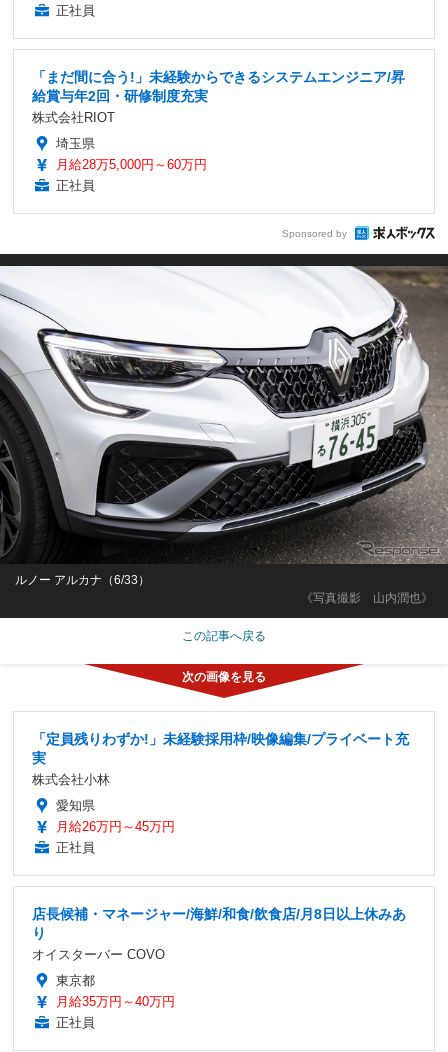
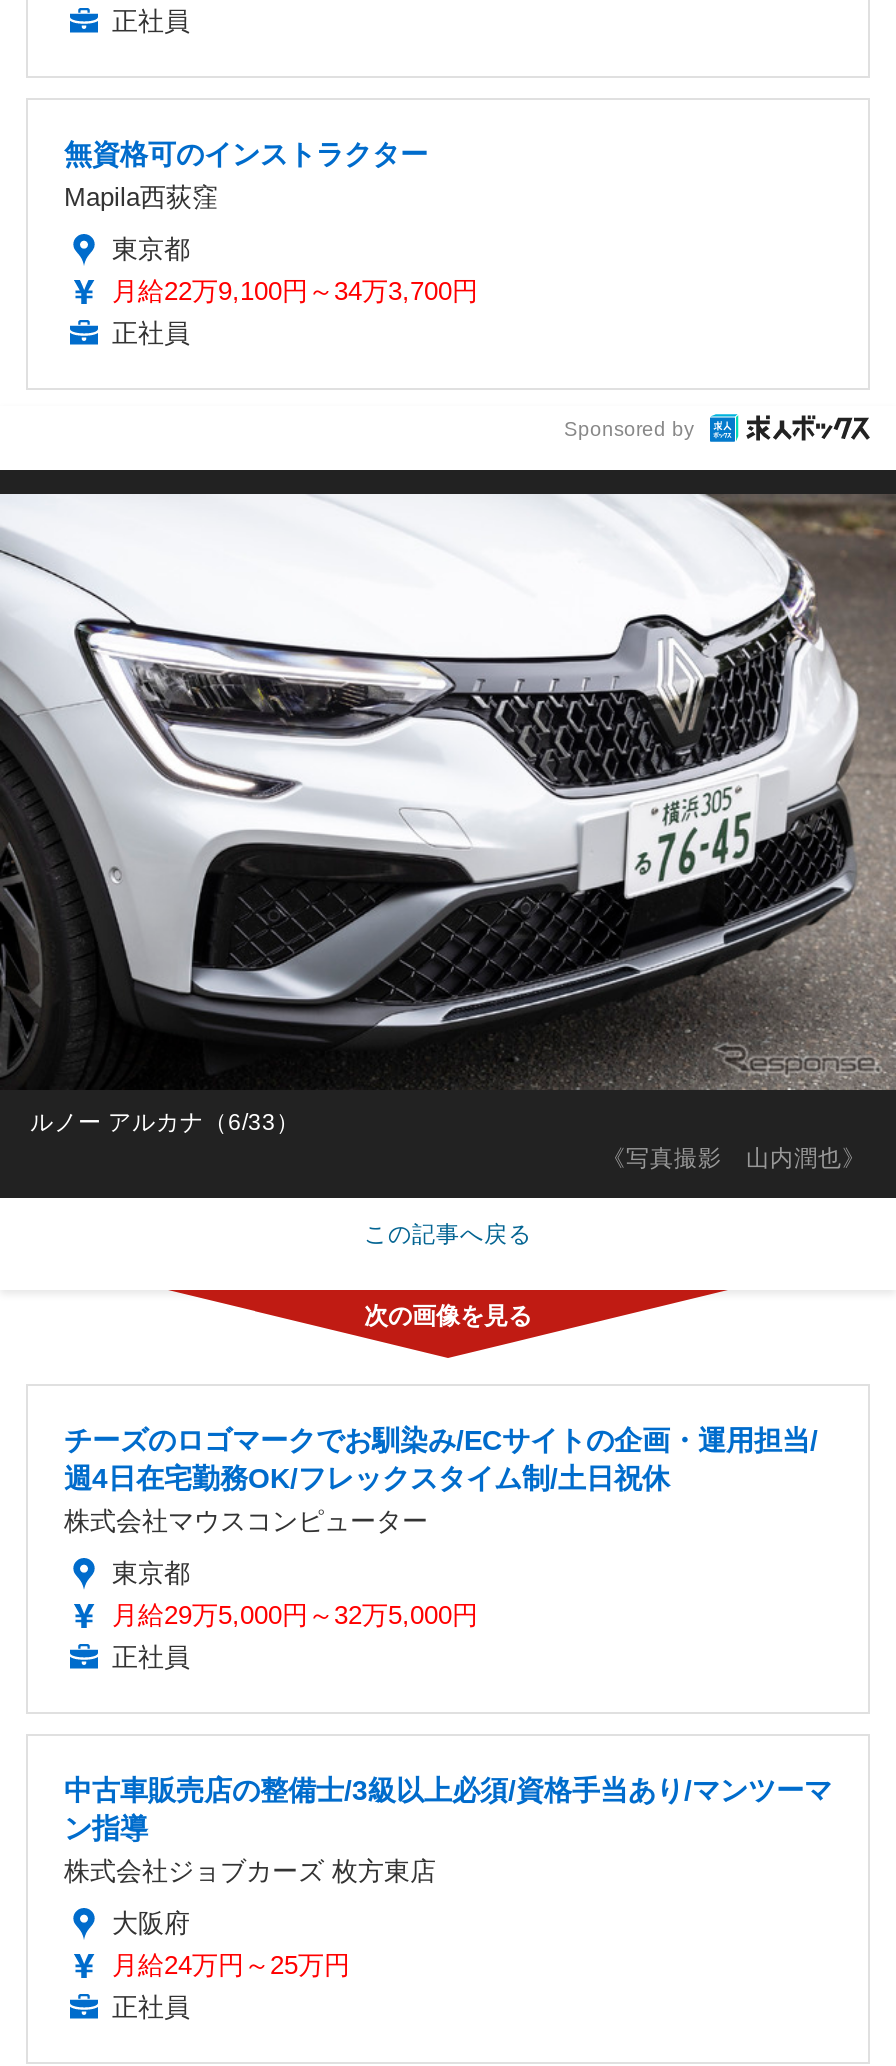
- 「まだ間に合う!」未経験からできるシステムエンジニア/昇
- 給賞与年2回・研修制度充実
- 株式会社RIOT
+ 無資格可のインストラクター
+ Mapila西荻窪

- 埼玉県
- 月給28万5,000円～60万円
+ 東京都
+ 月給22万9,100円～34万3,700円

- 「定員残りわずか!」未経験採用枠/映像編集/プライベート充
- 実
- 株式会社小林
+ チーズのロゴマークでお馴染み/ECサイトの企画・運用担当/
+ 週4日在宅勤務OK/フレックスタイム制/土日祝休
+ 株式会社マウスコンピューター

- 愛知県
- 月給26万円～45万円
+ 東京都
+ 月給29万5,000円～32万5,000円

- 店長候補・マネージャー/海鮮/和食/飲食店/月8日以上休みあ
- り
- オイスターバー COVO
+ 中古車販売店の整備士/3級以上必須/資格手当あり/マンツーマ
+ ン指導
+ 株式会社ジョブカーズ 枚方東店

- 東京都
- 月給35万円～40万円
+ 大阪府
+ 月給24万円～25万円
